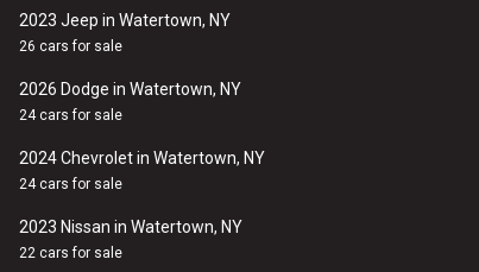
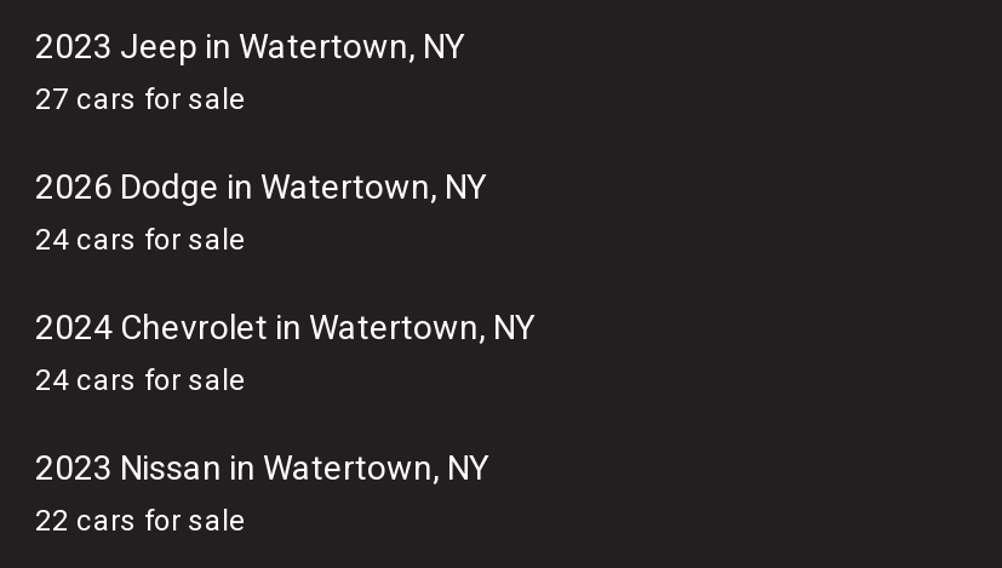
- 26 cars for sale
+ 27 cars for sale
